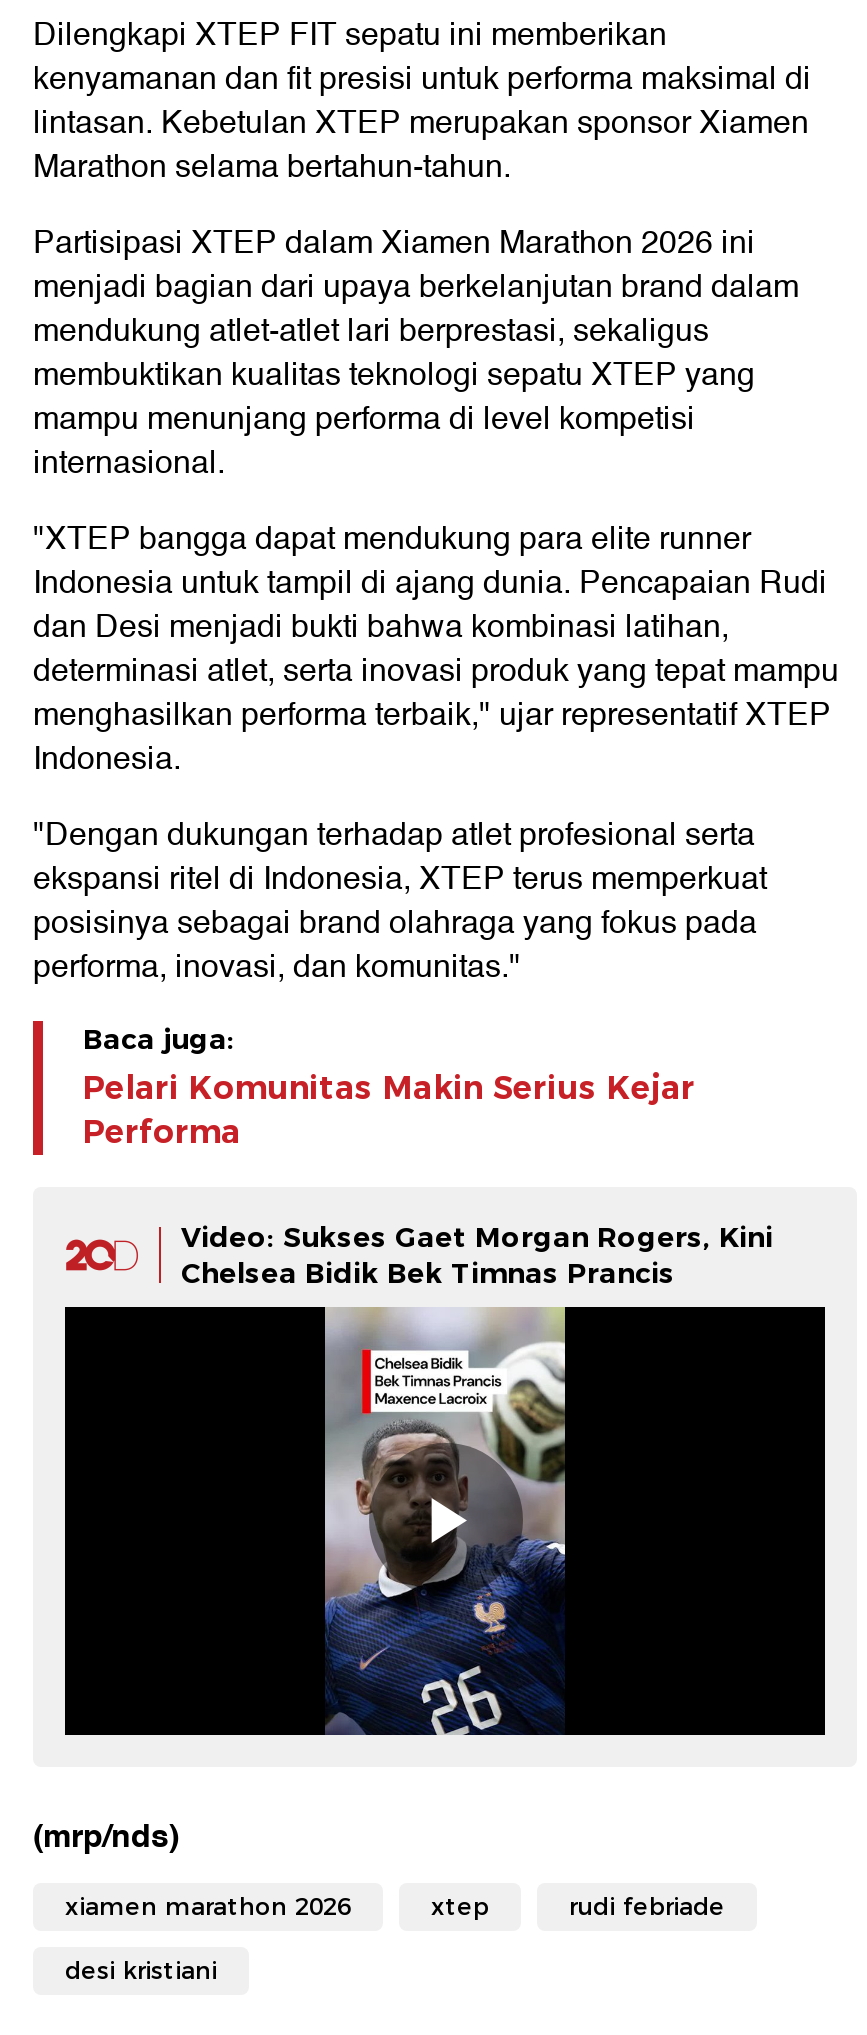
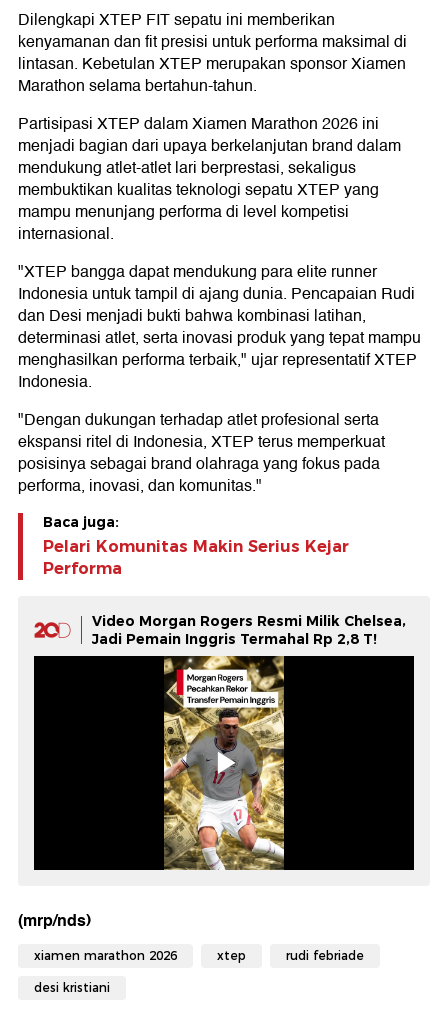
- Video: Sukses Gaet Morgan Rogers, Kini
- Chelsea Bidik Bek Timnas Prancis
+ Video Morgan Rogers Resmi Milik Chelsea,
+ Jadi Pemain Inggris Termahal Rp 2,8 T!

- [image]
+ [image]
